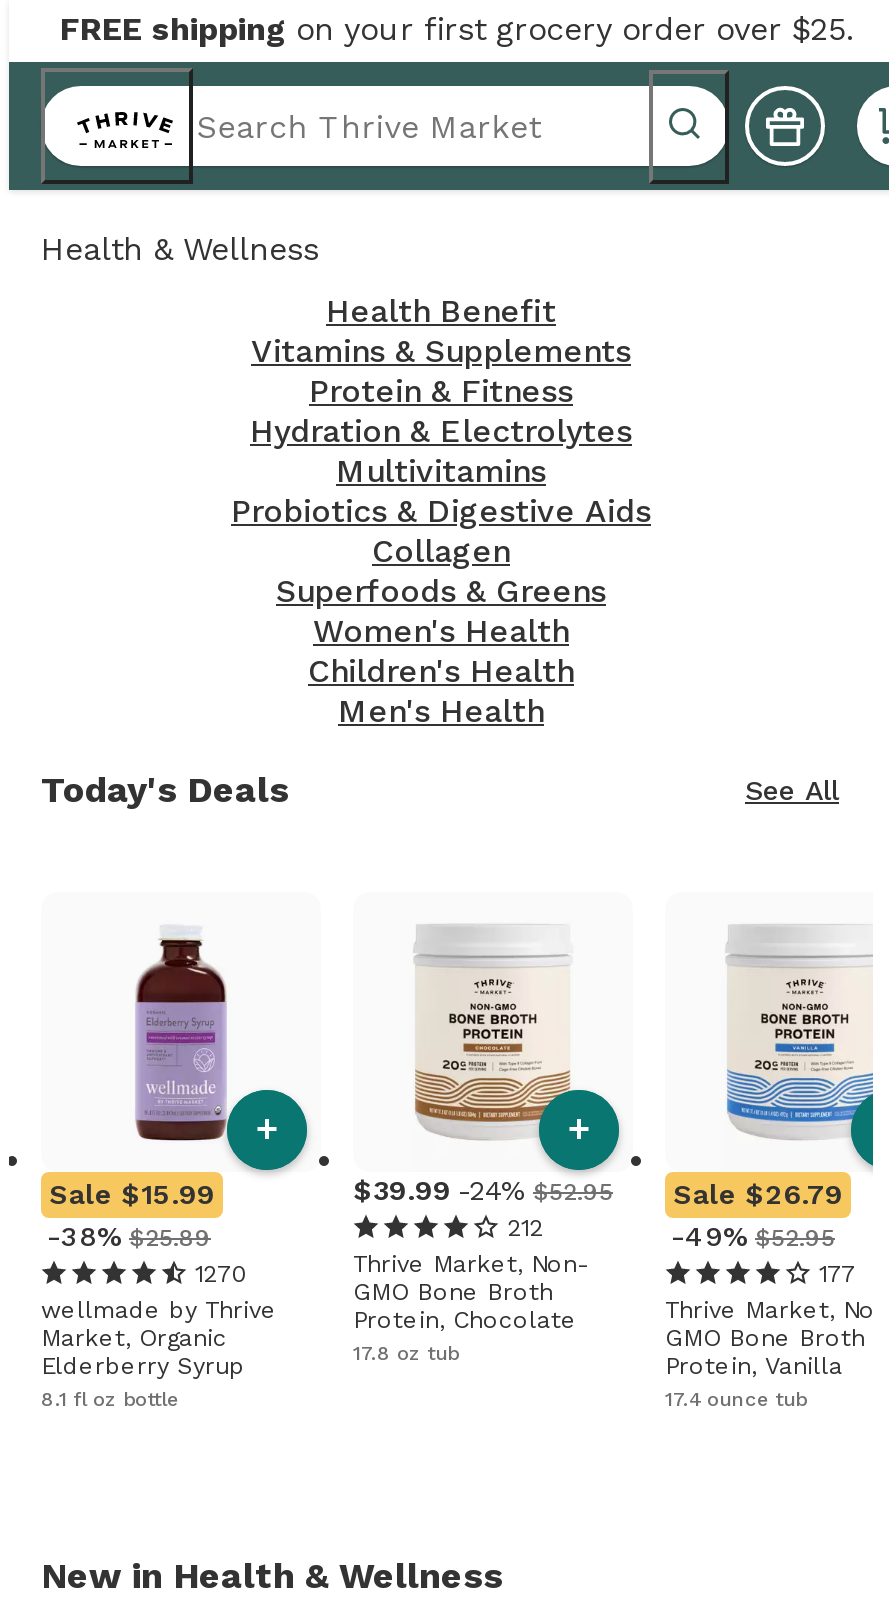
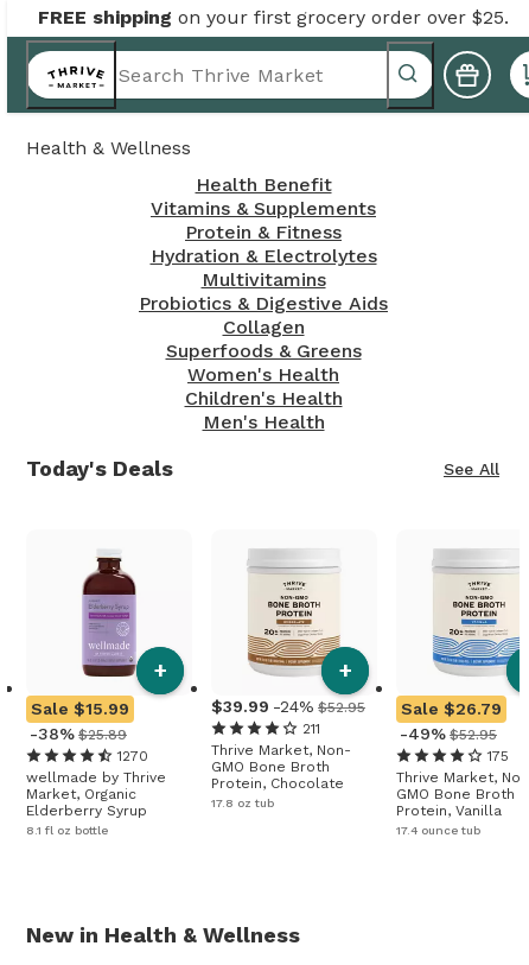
- 212
+ 211

- 177
+ 175
